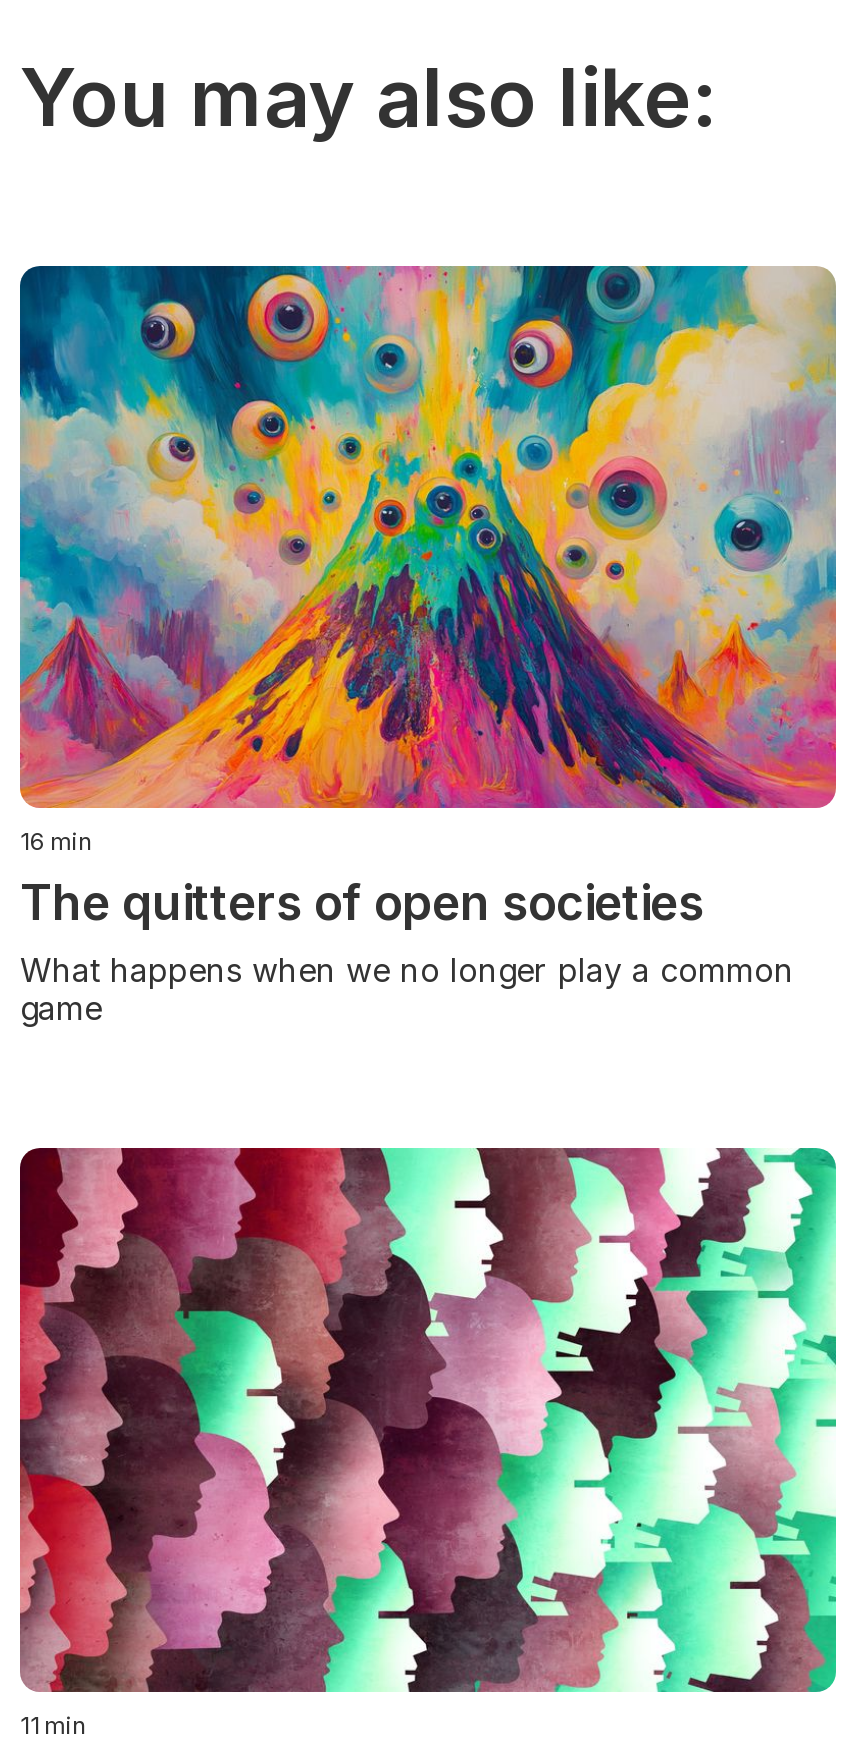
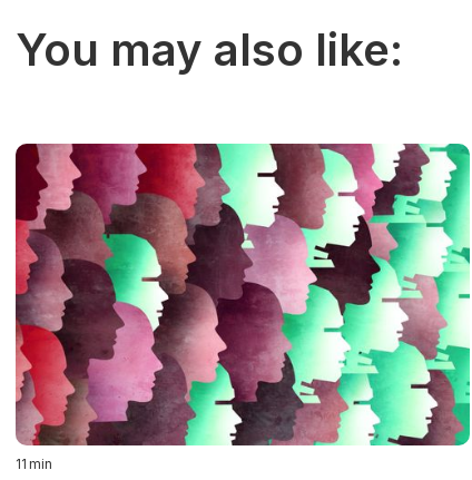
- [image]
- 16 min
- The quitters of open societies
- What happens when we no longer play a common
- game
